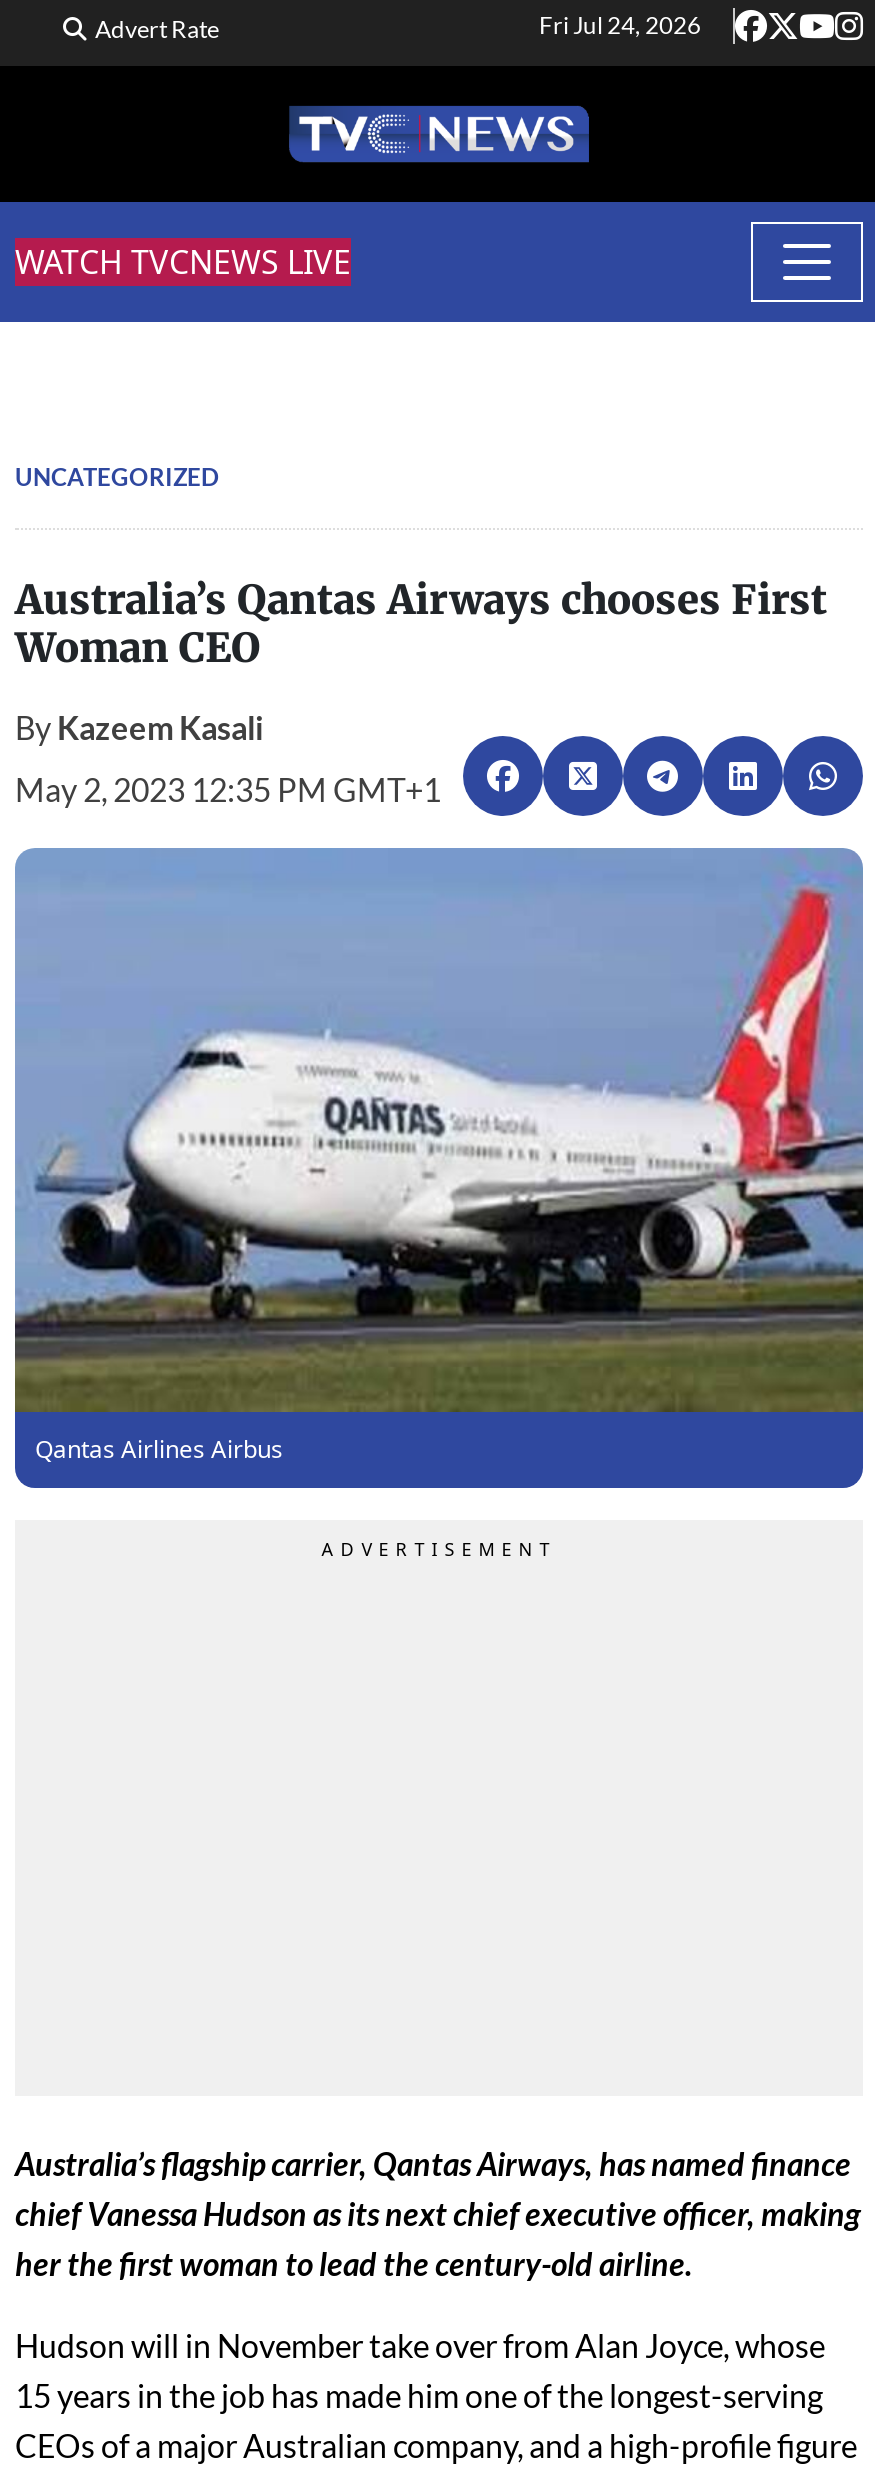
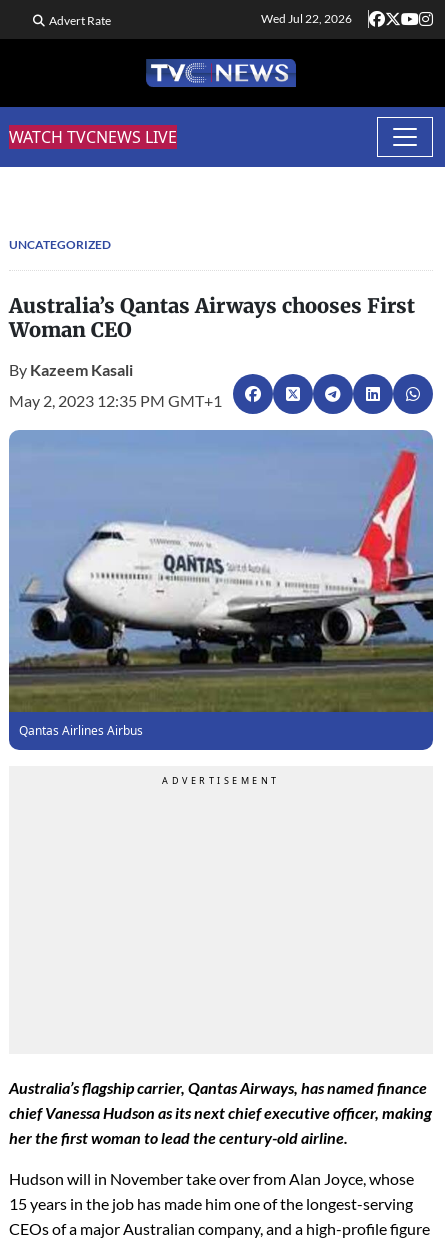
- Fri Jul 24, 2026
+ Wed Jul 22, 2026
